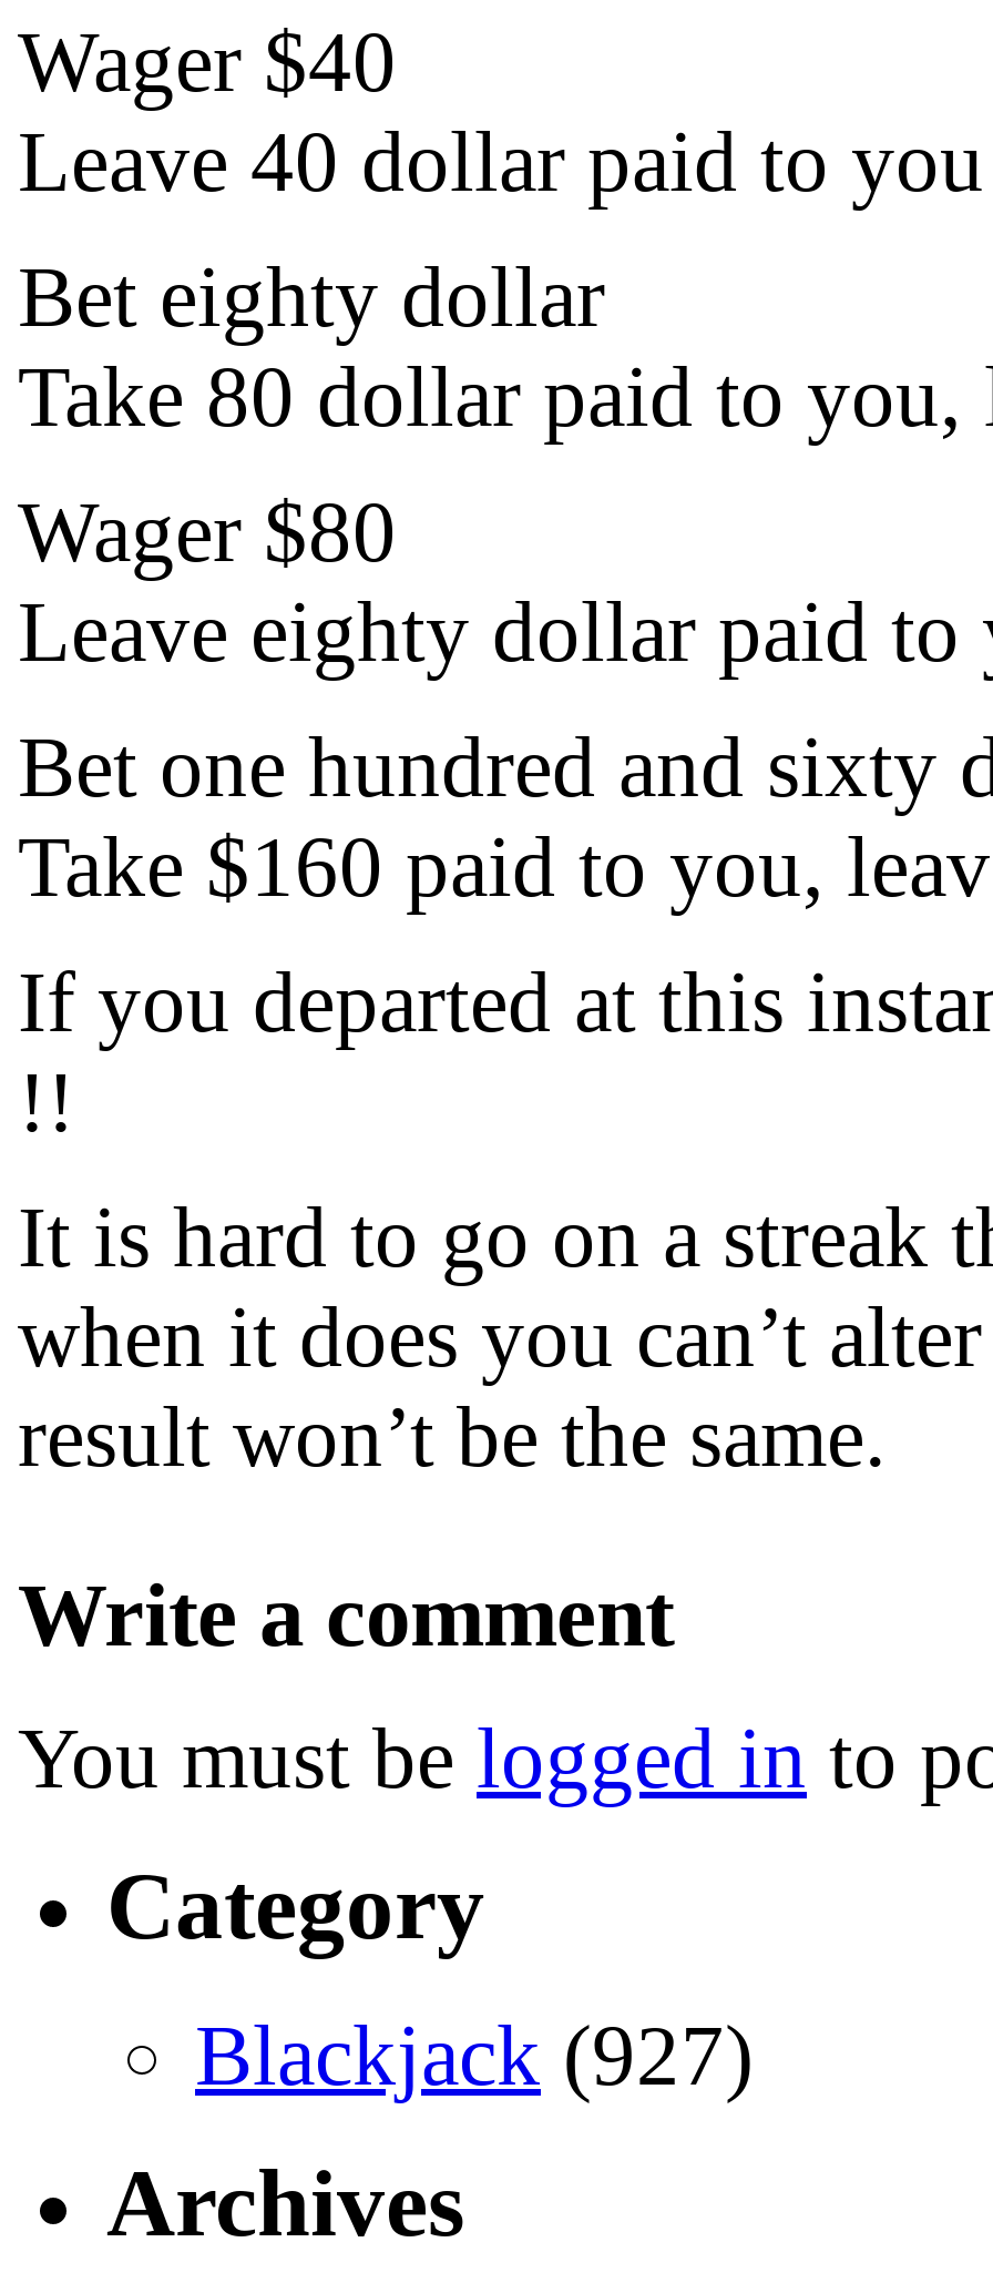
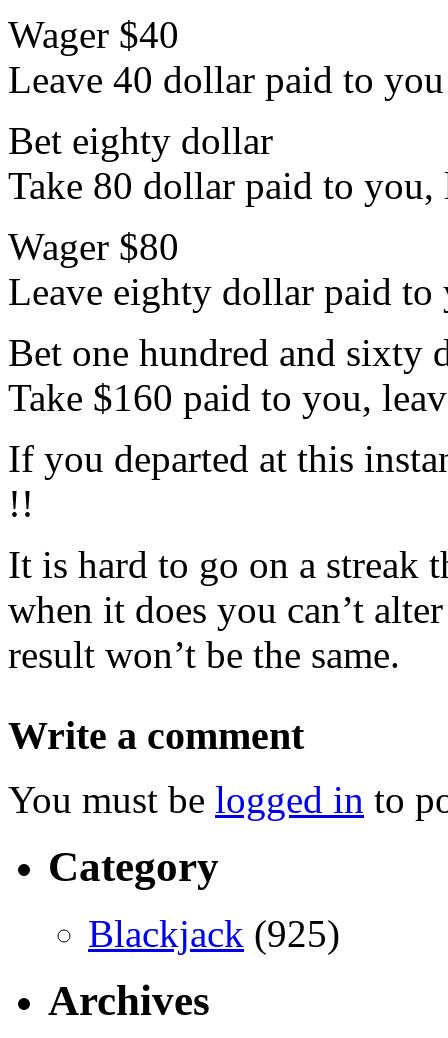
- Blackjack (927)
+ Blackjack (925)
